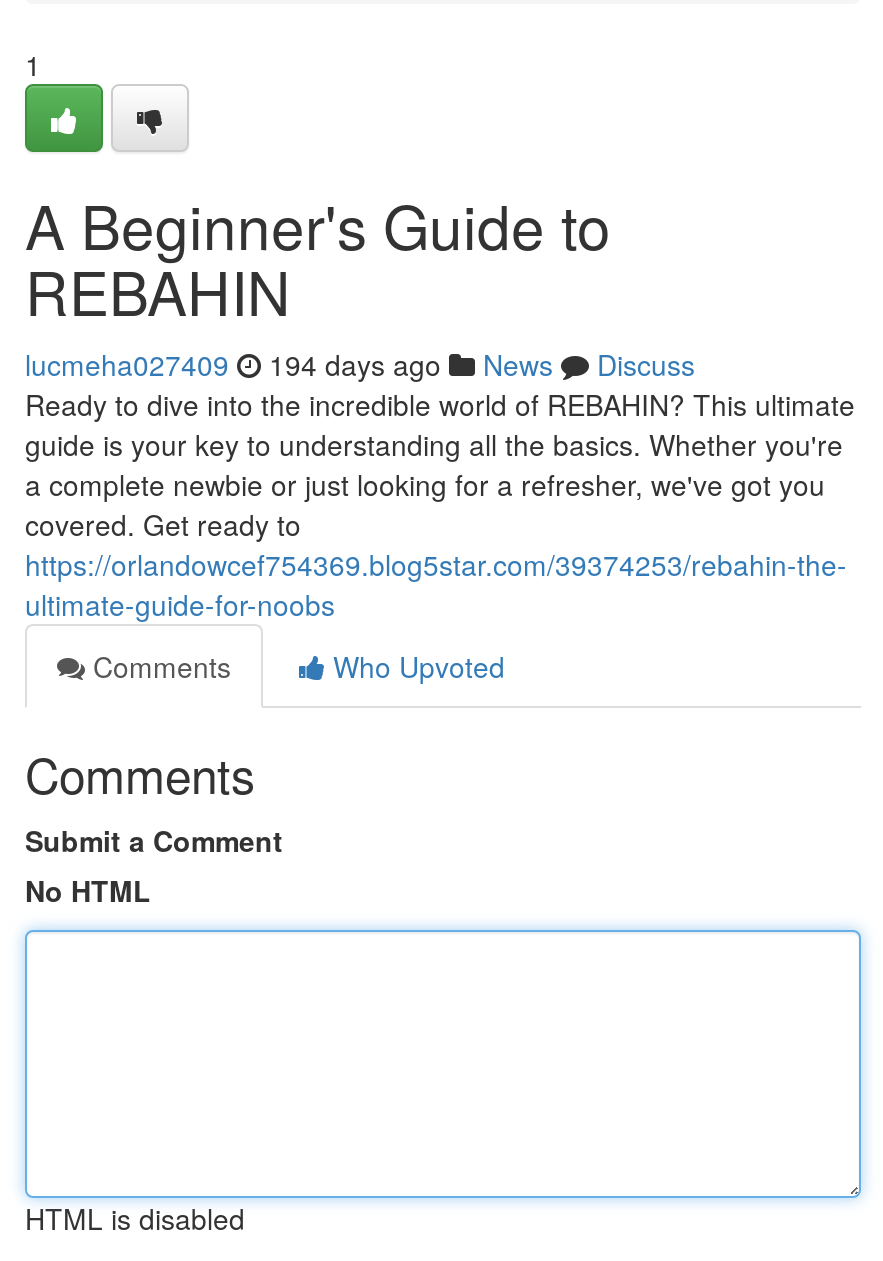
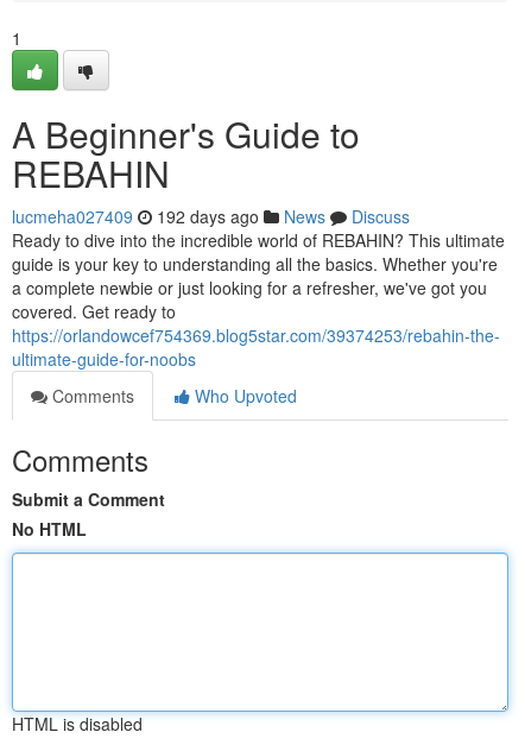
- lucmeha027409 194 days ago News Discuss
+ lucmeha027409 192 days ago News Discuss
